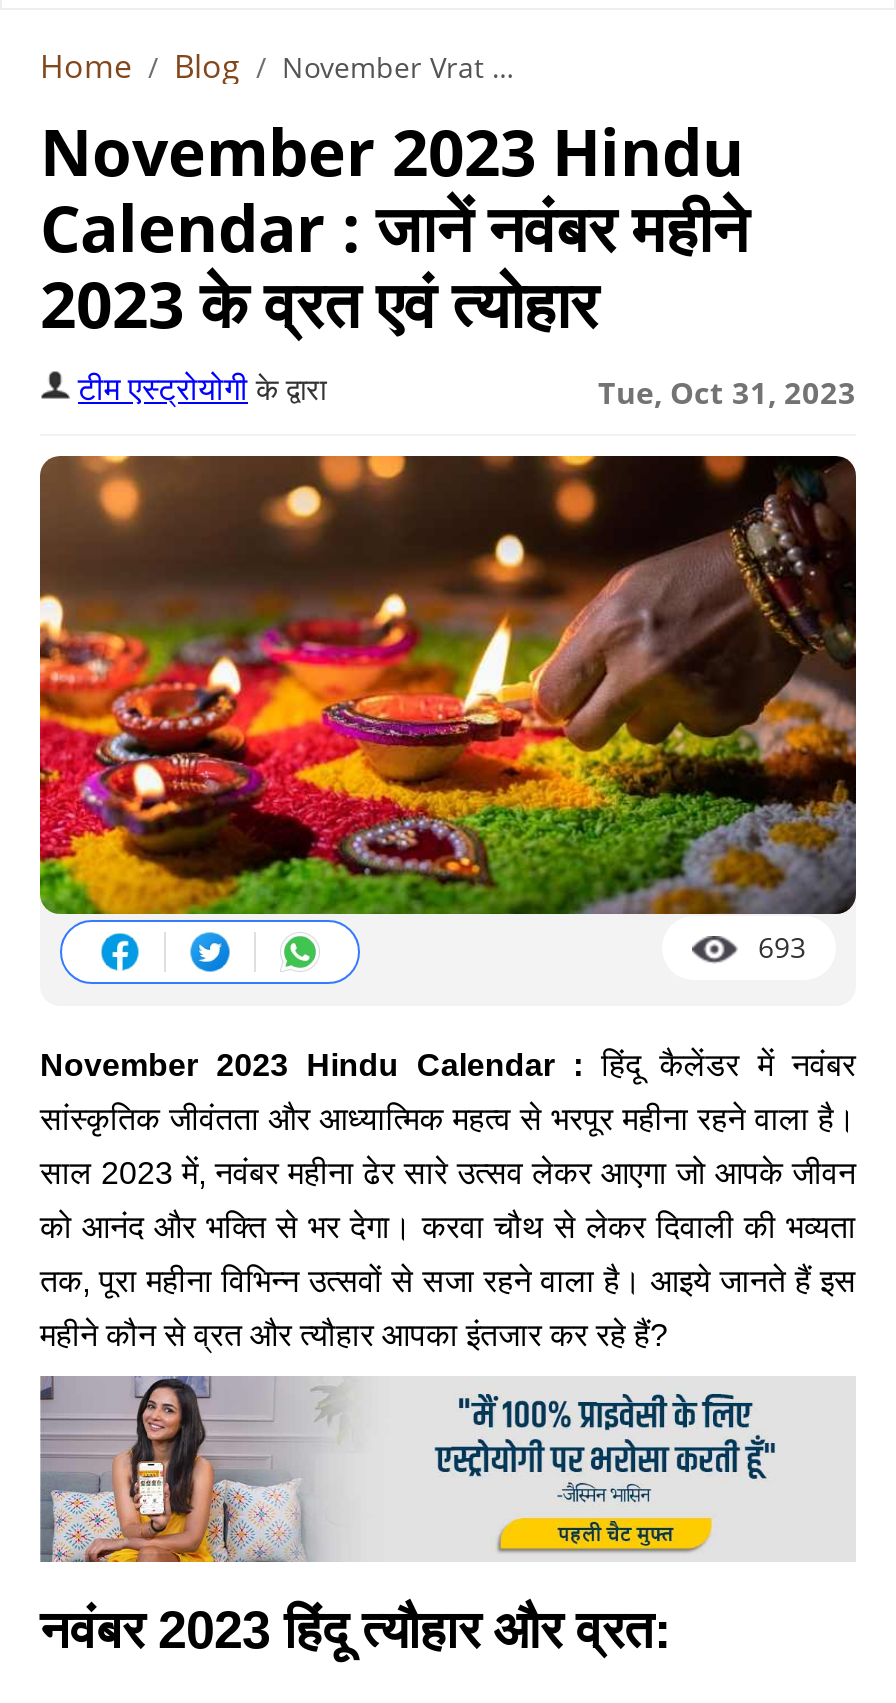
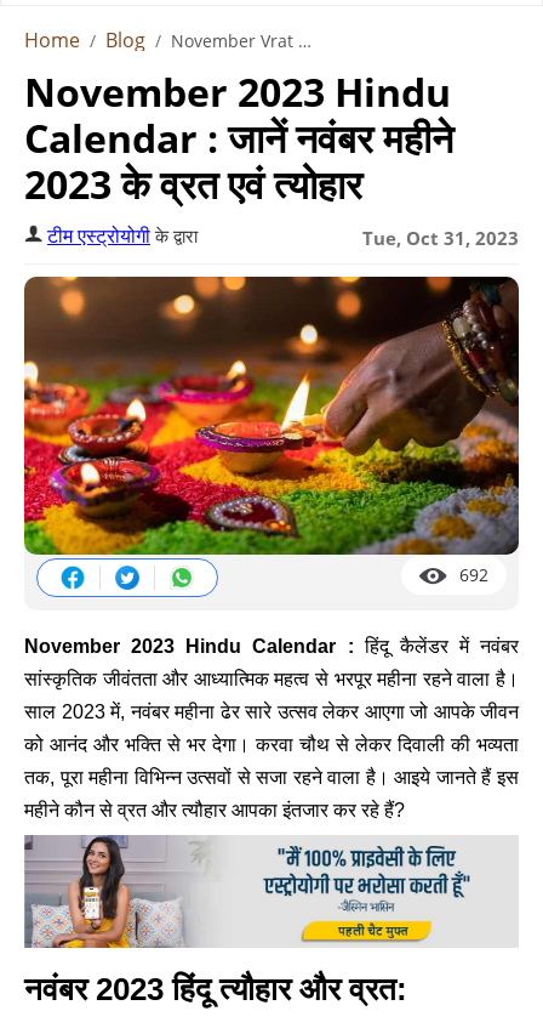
- 693
+ 692
